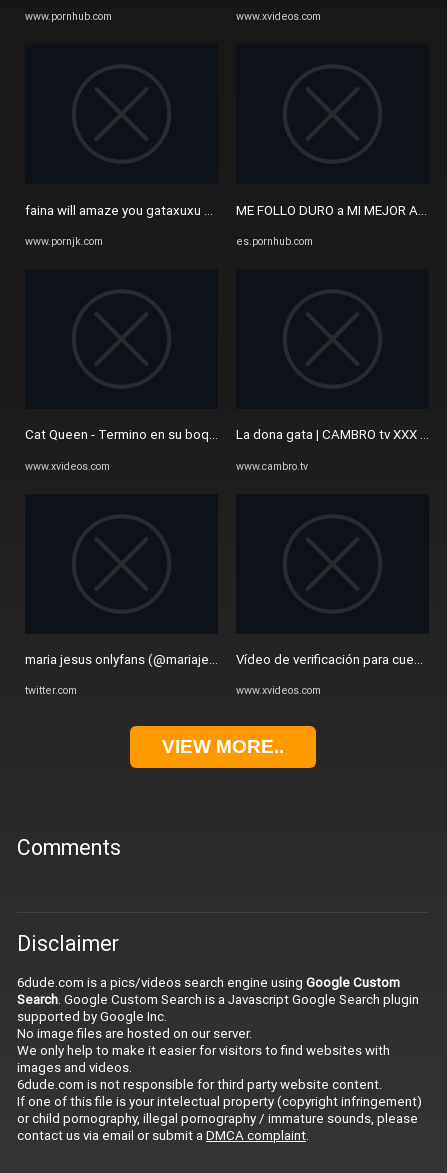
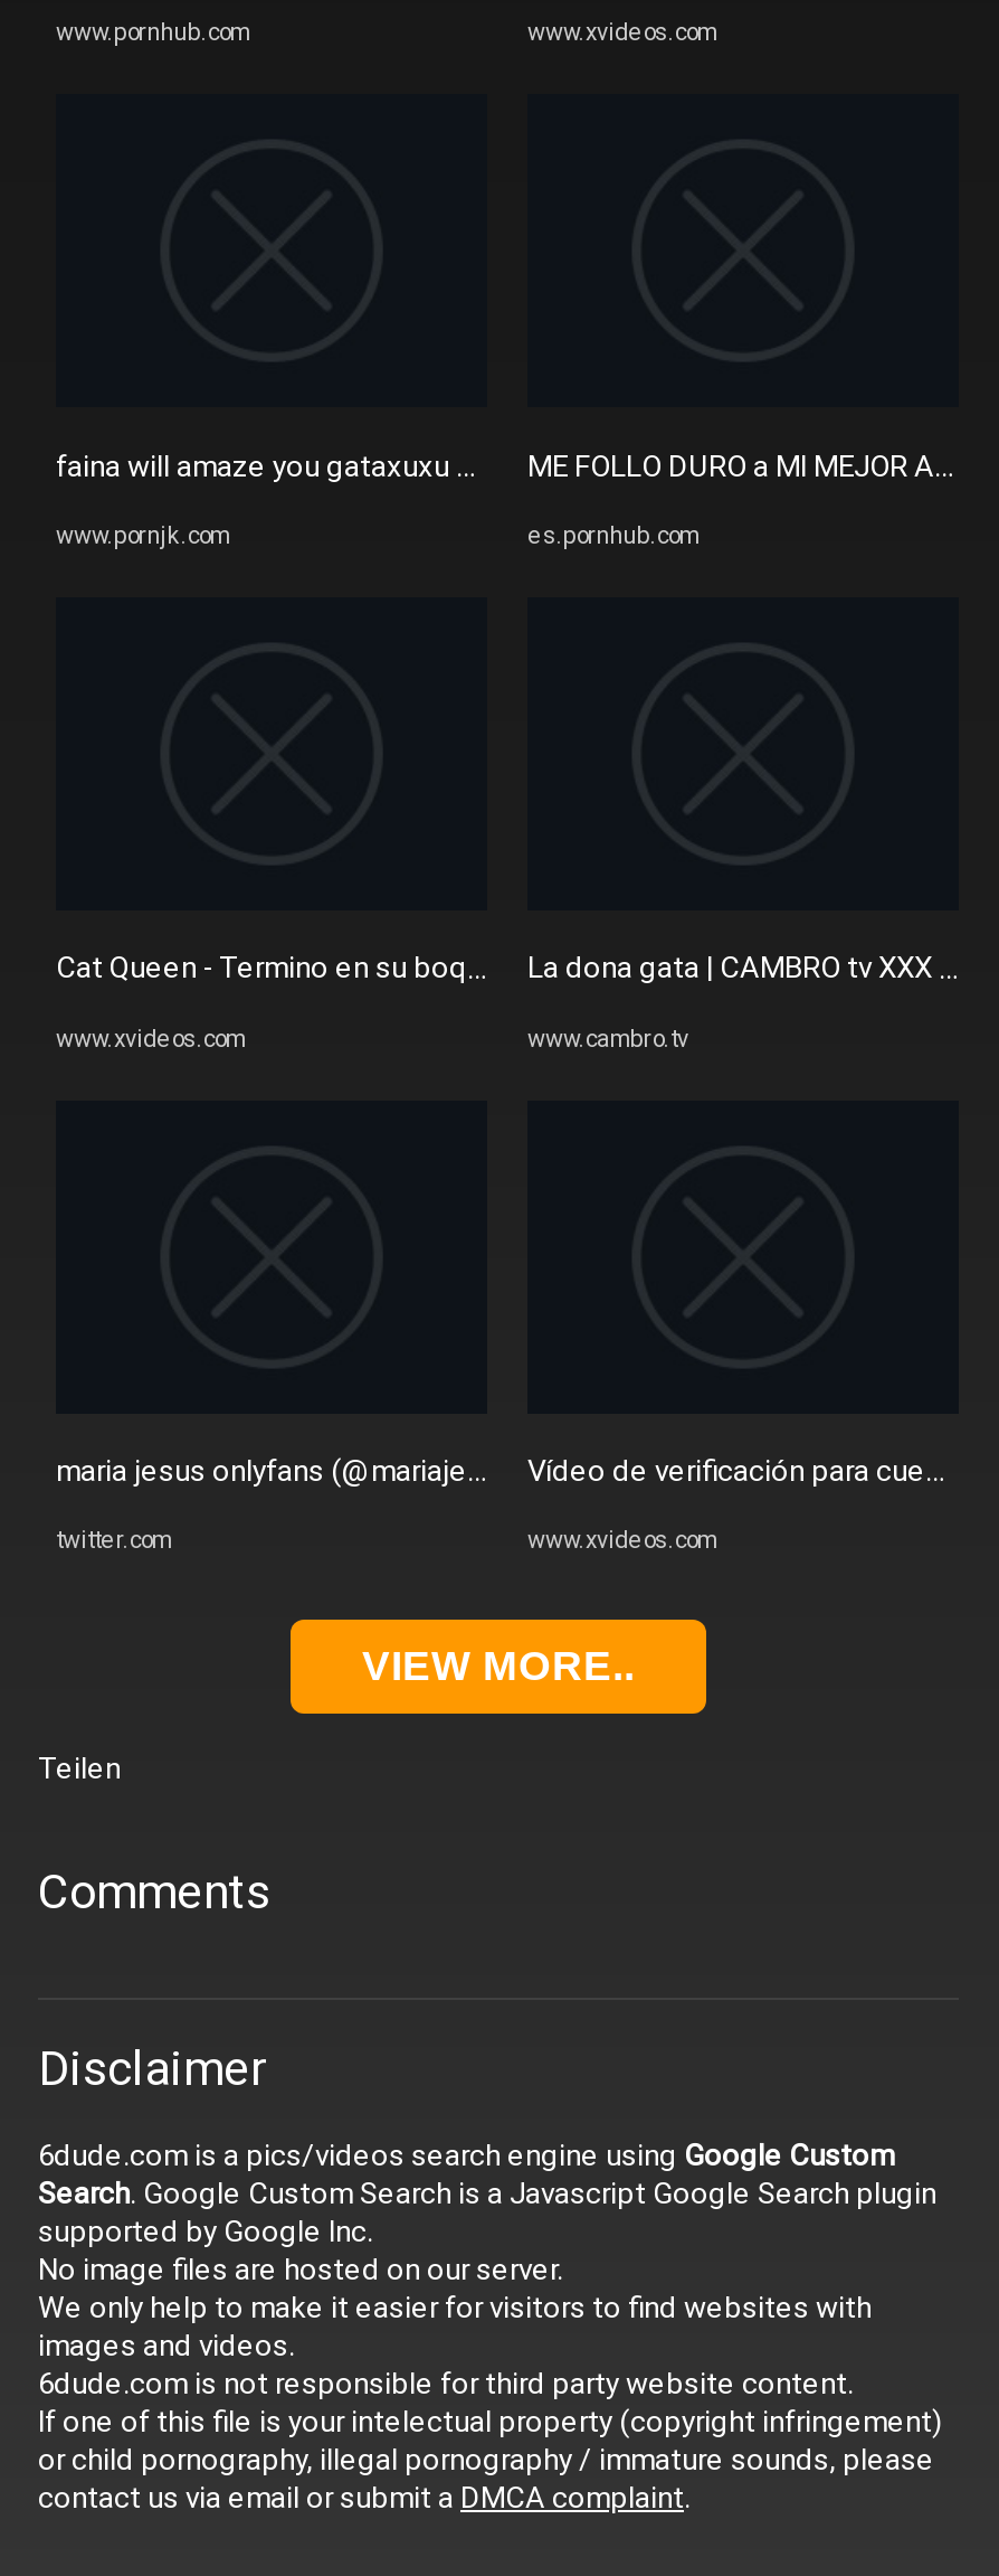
+ Teilen
